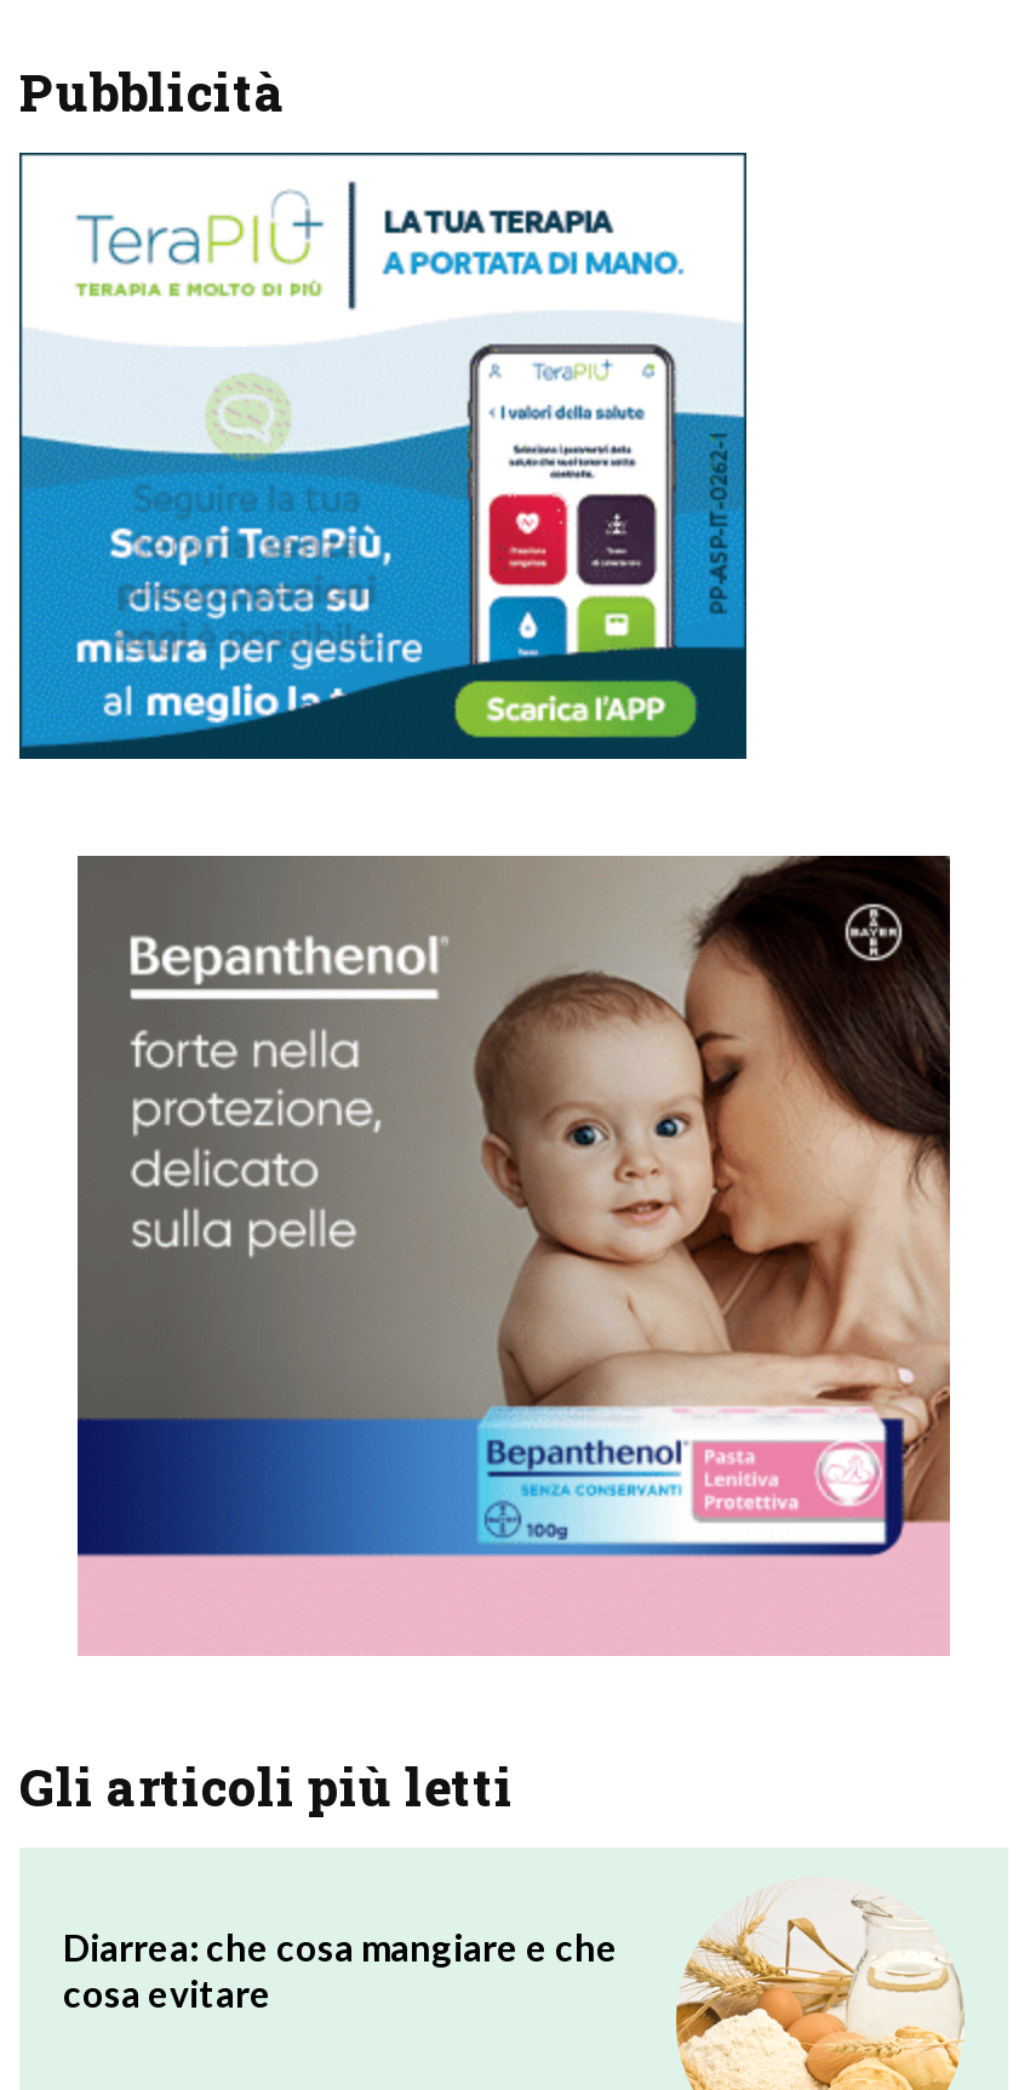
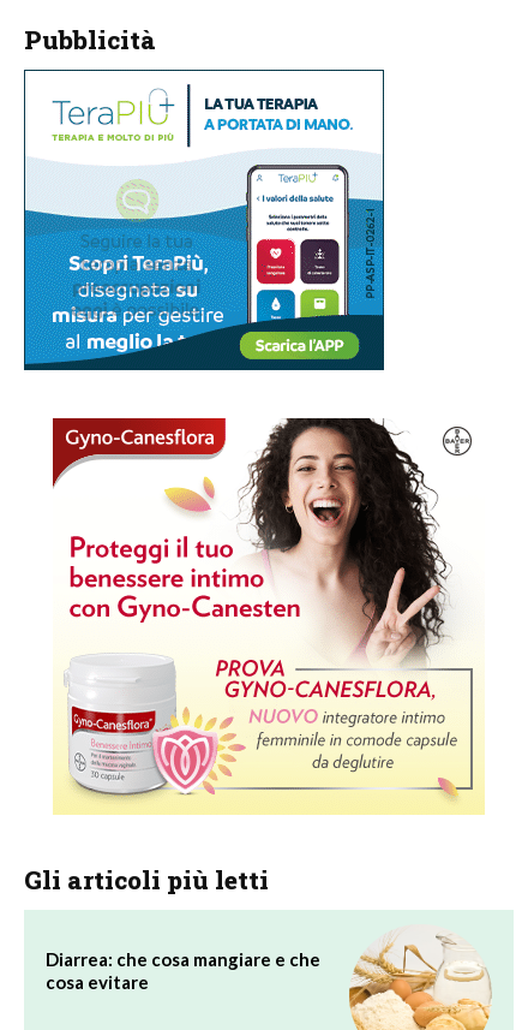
- [image]
+ [image]
